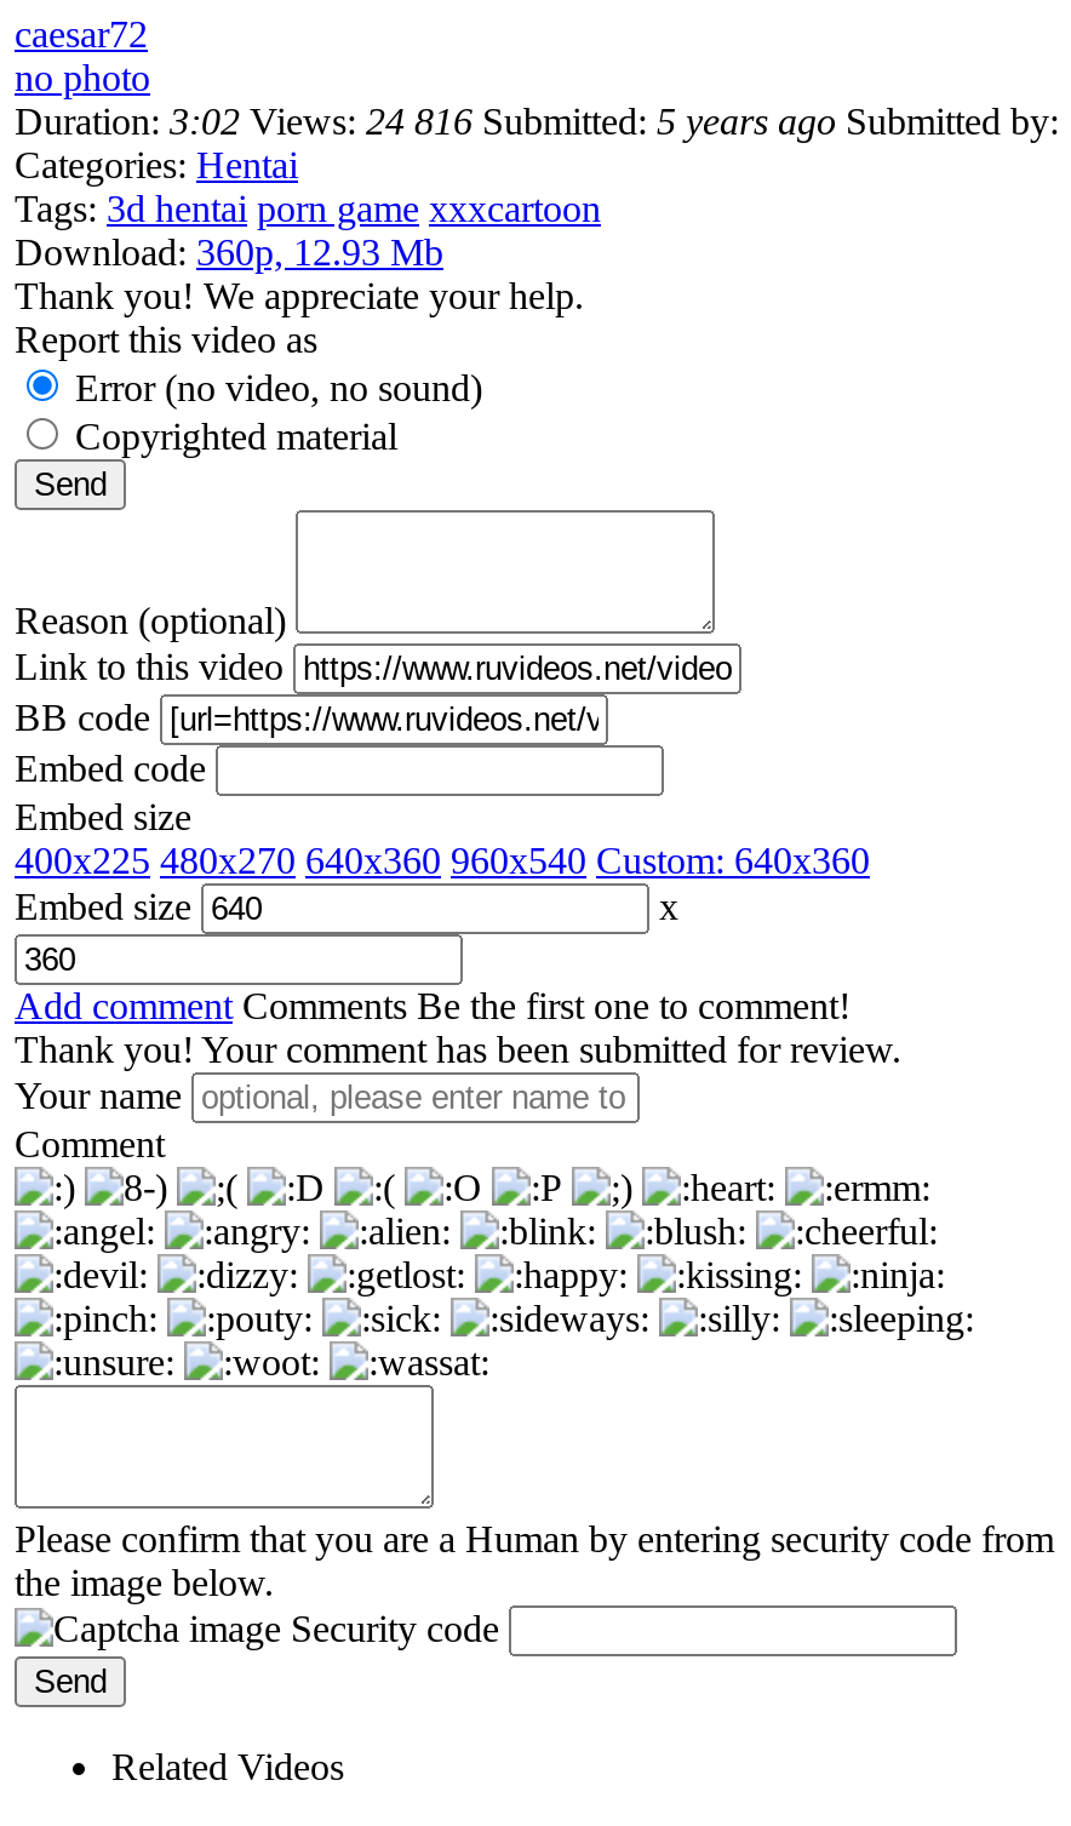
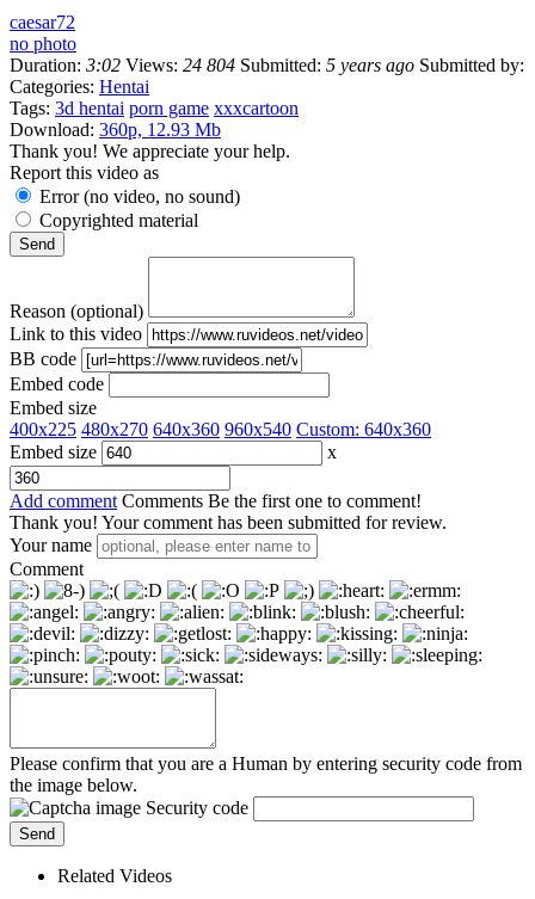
- Duration: 3:02 Views: 24 816 Submitted: 5 years ago Submitted by:
+ Duration: 3:02 Views: 24 804 Submitted: 5 years ago Submitted by:
